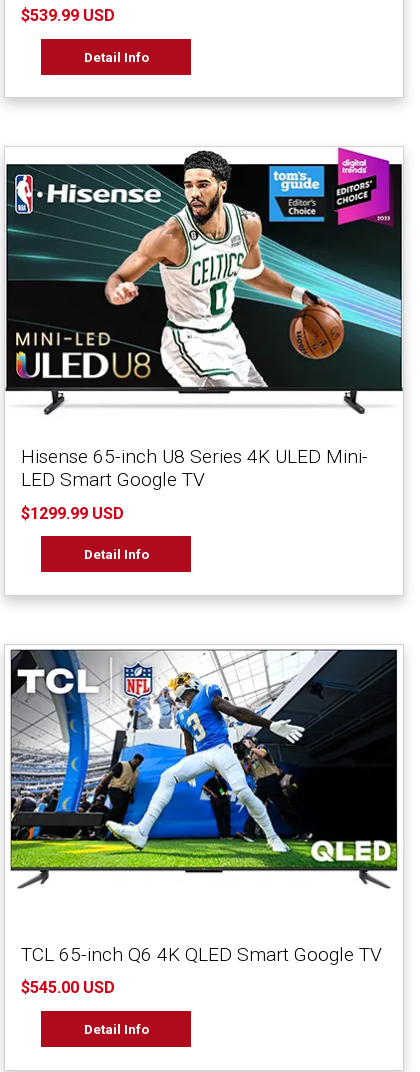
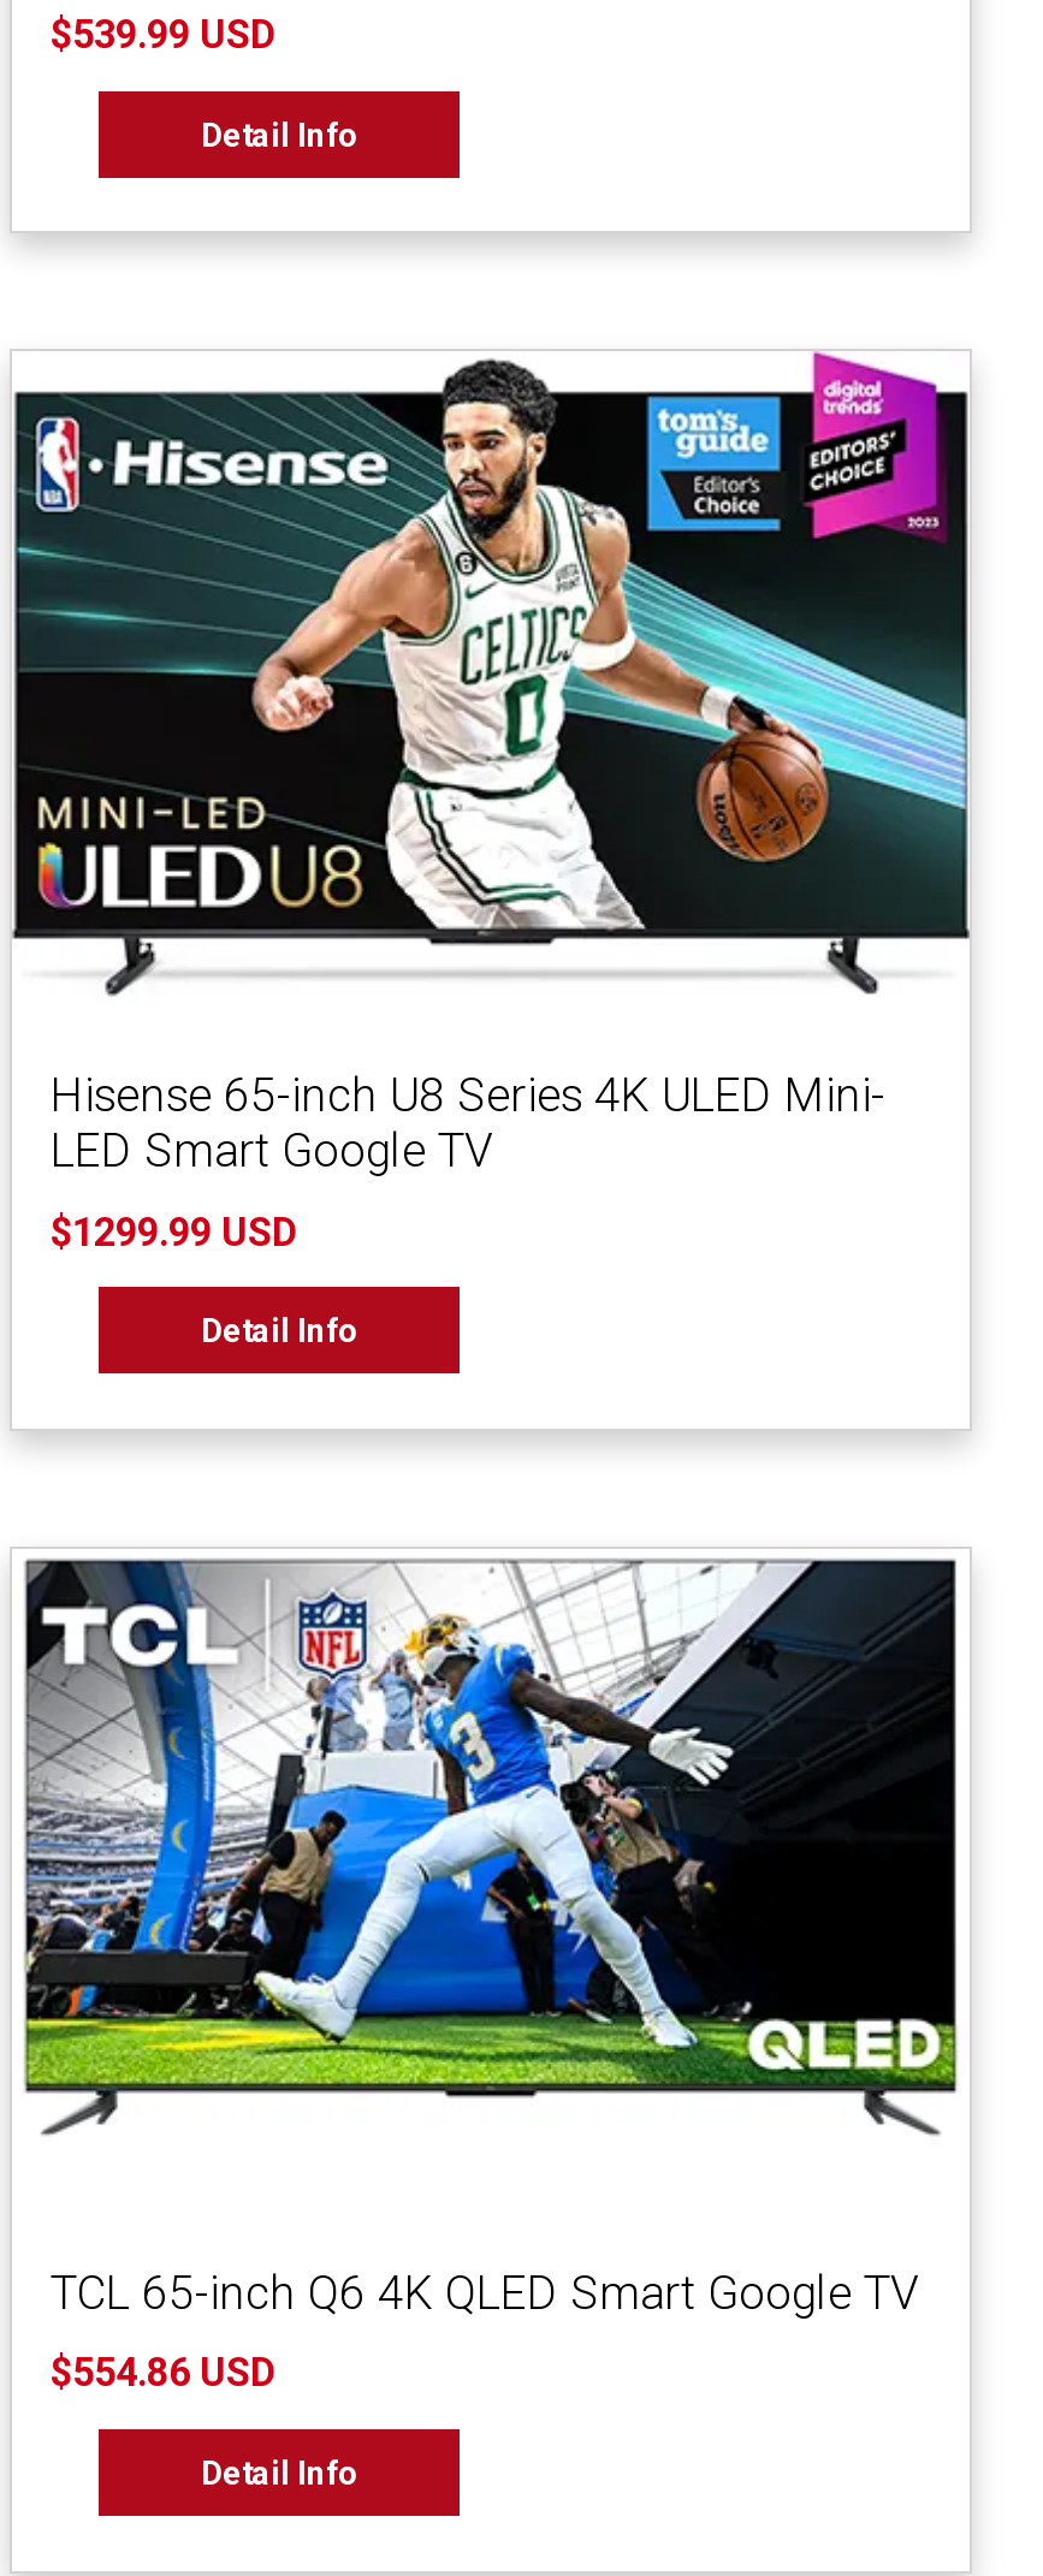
- $545.00 USD
+ $554.86 USD
